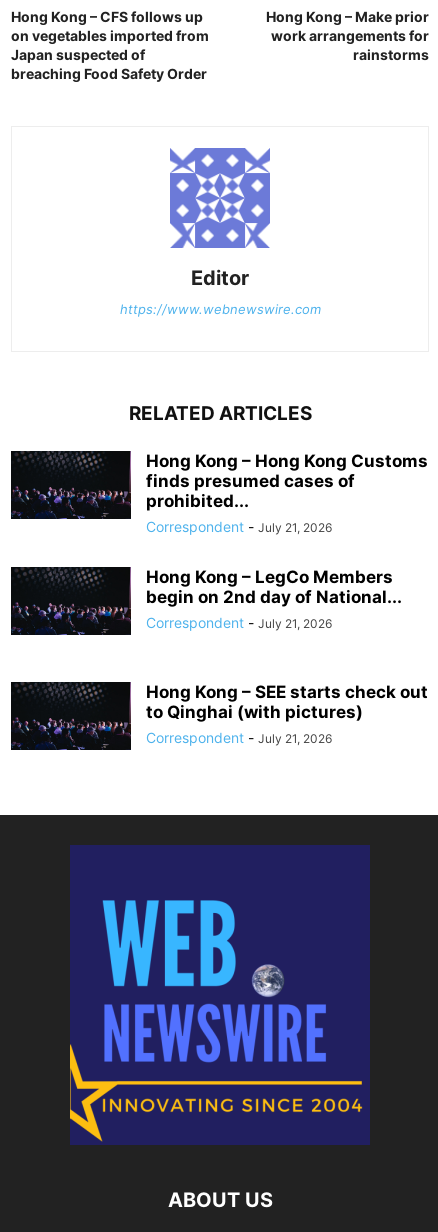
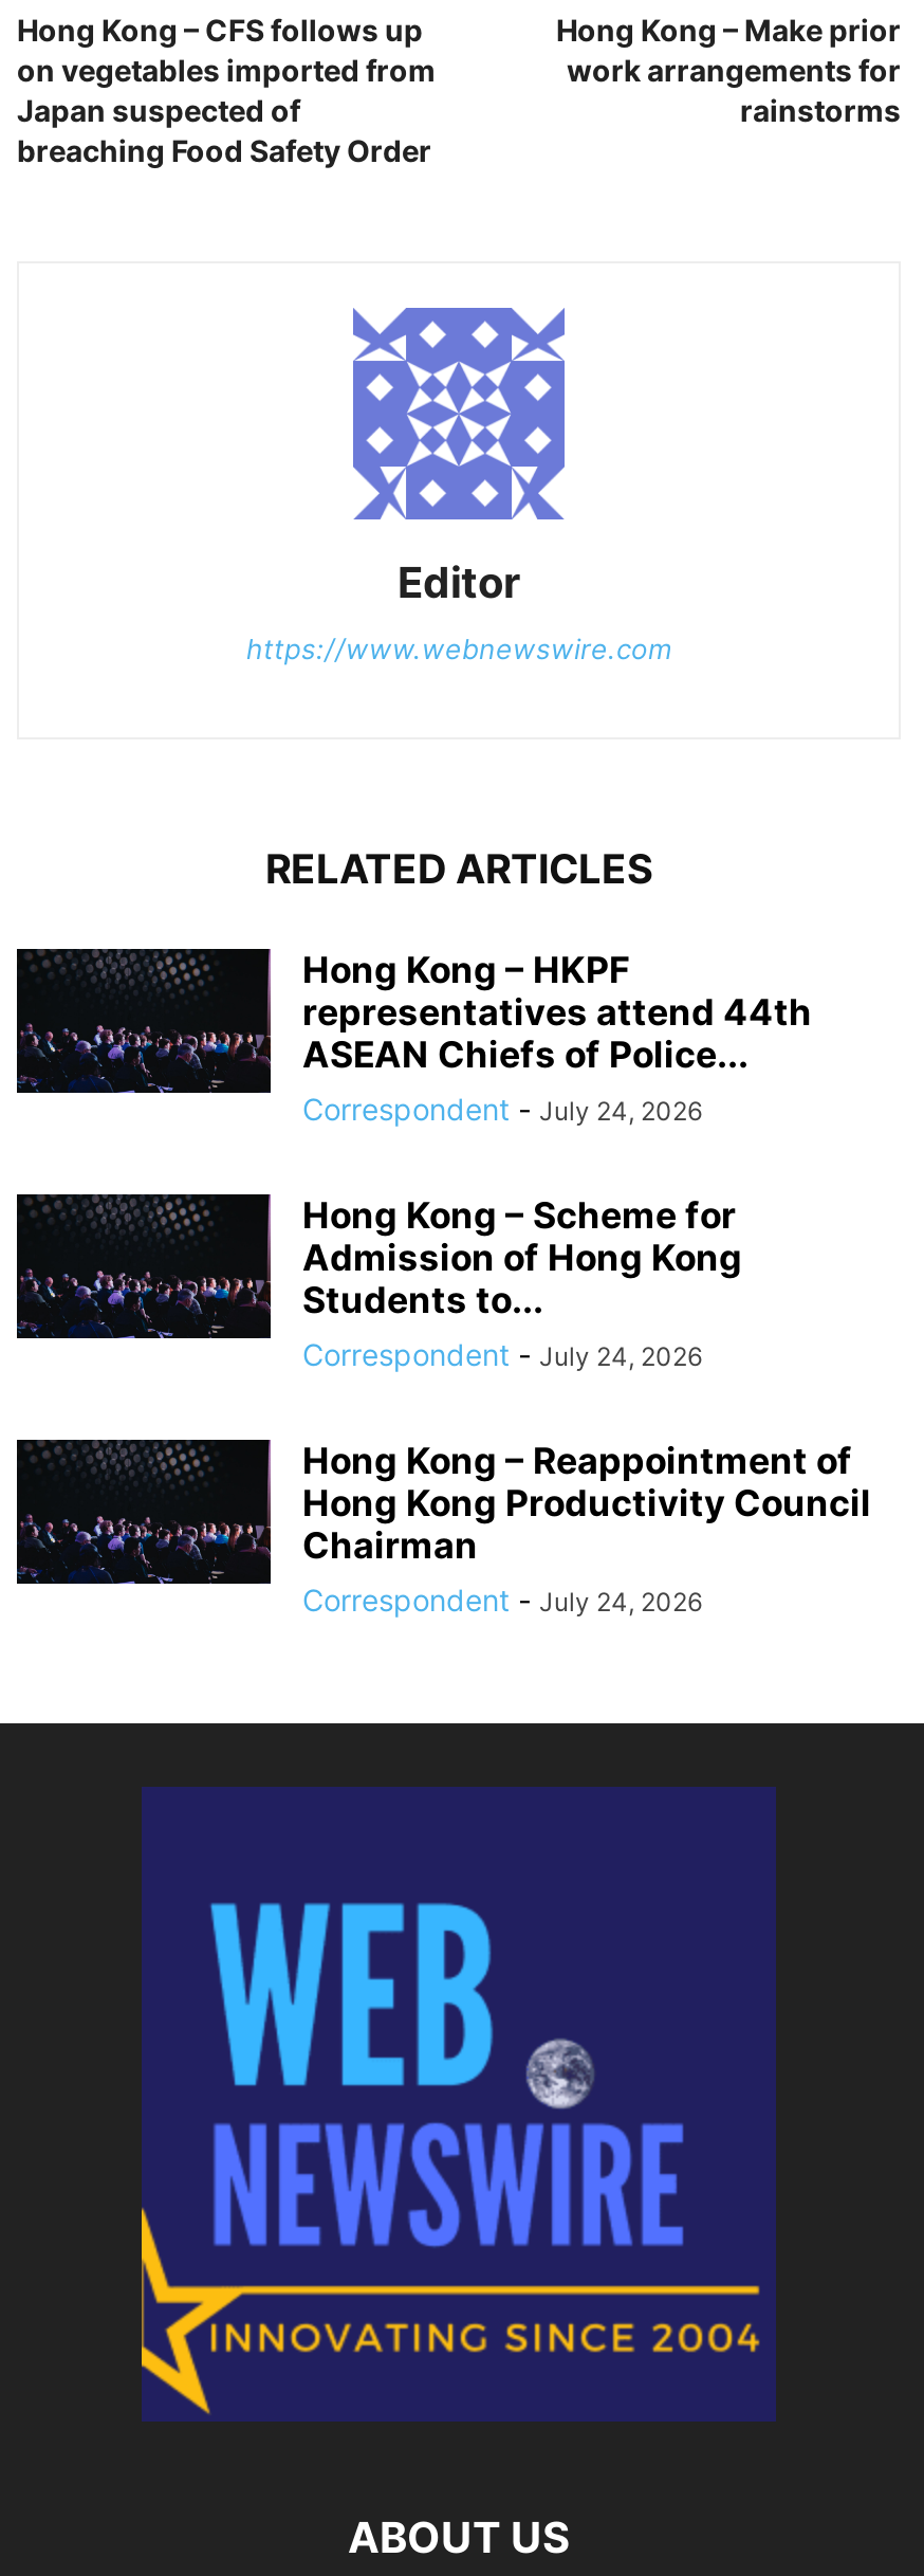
- Hong Kong – Hong Kong Customs
- finds presumed cases of
- prohibited...
- Correspondent - July 21, 2026
+ Hong Kong – HKPF
+ representatives attend 44th
+ ASEAN Chiefs of Police...
+ Correspondent - July 24, 2026

- Hong Kong – LegCo Members
- begin on 2nd day of National...
- Correspondent - July 21, 2026
+ Hong Kong – Scheme for
+ Admission of Hong Kong
+ Students to...
+ Correspondent - July 24, 2026

- Hong Kong – SEE starts check out
- to Qinghai (with pictures)
- Correspondent - July 21, 2026
+ Hong Kong – Reappointment of
+ Hong Kong Productivity Council
+ Chairman
+ Correspondent - July 24, 2026
